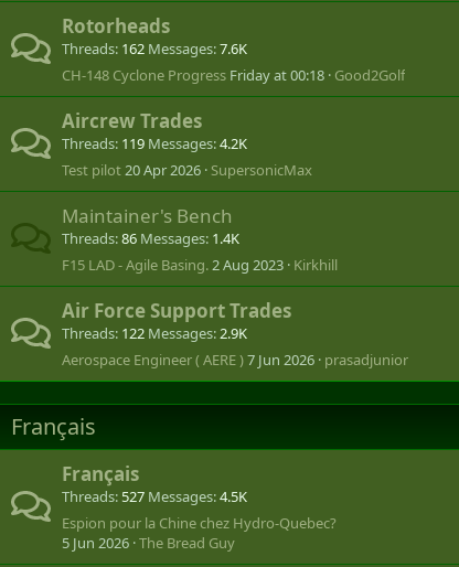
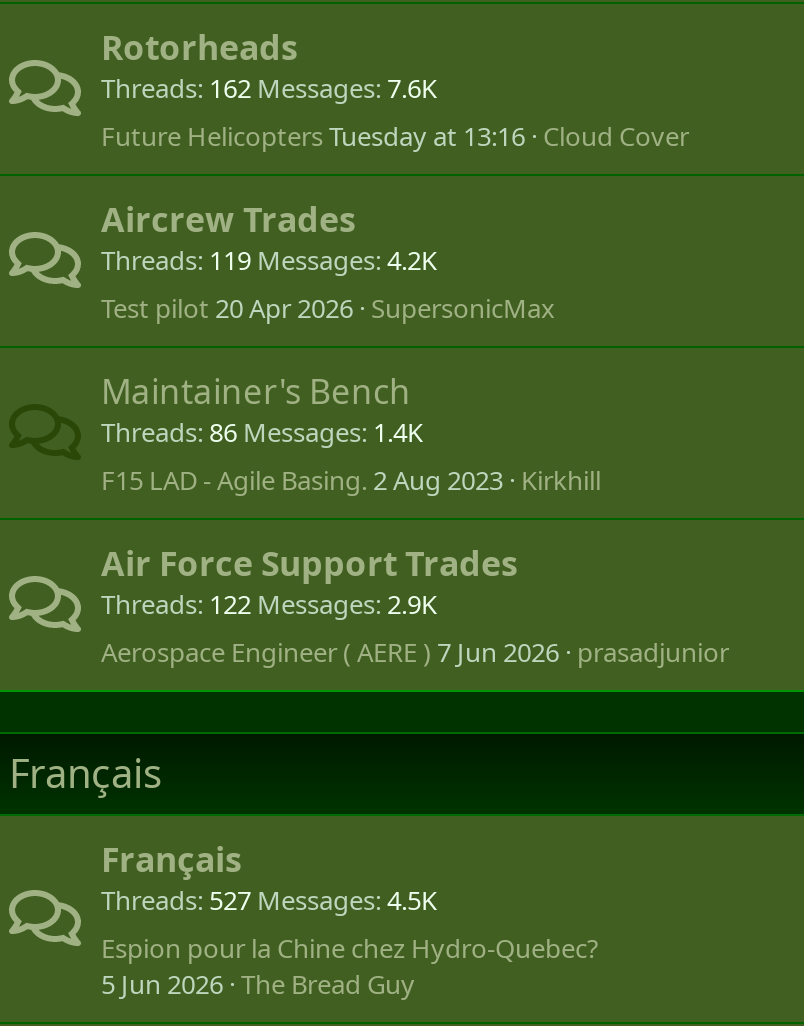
- CH-148 Cyclone Progress Friday at 00:18 Good2Golf
+ Future Helicopters Tuesday at 13:16 Cloud Cover
